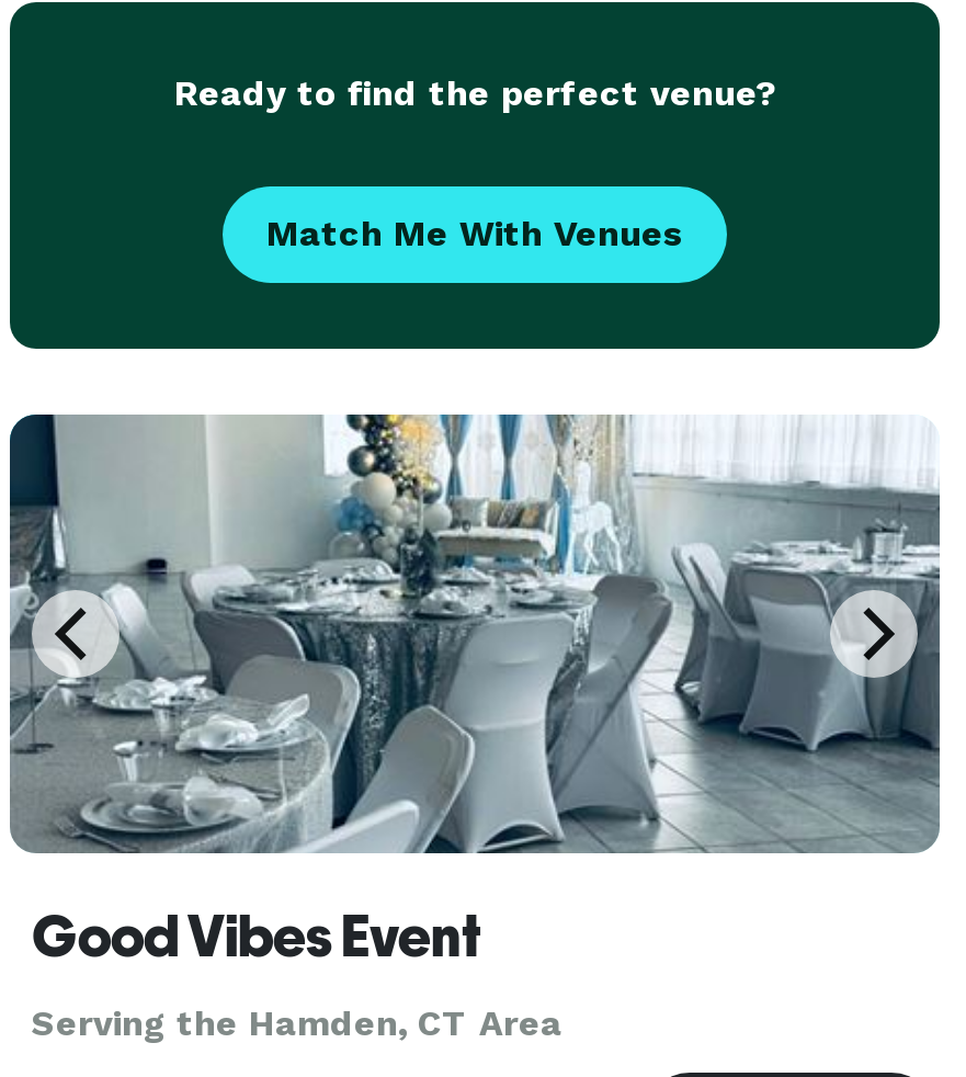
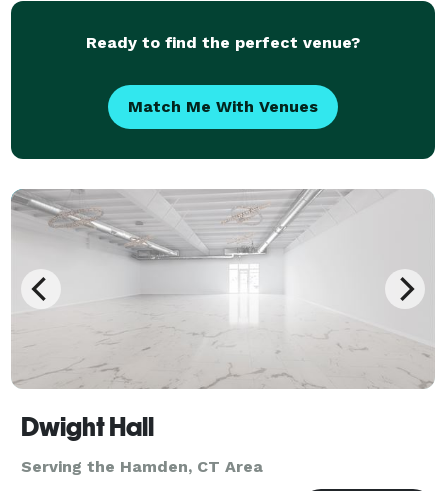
- [image]
- Good Vibes Event
+ [image]
+ Dwight Hall
